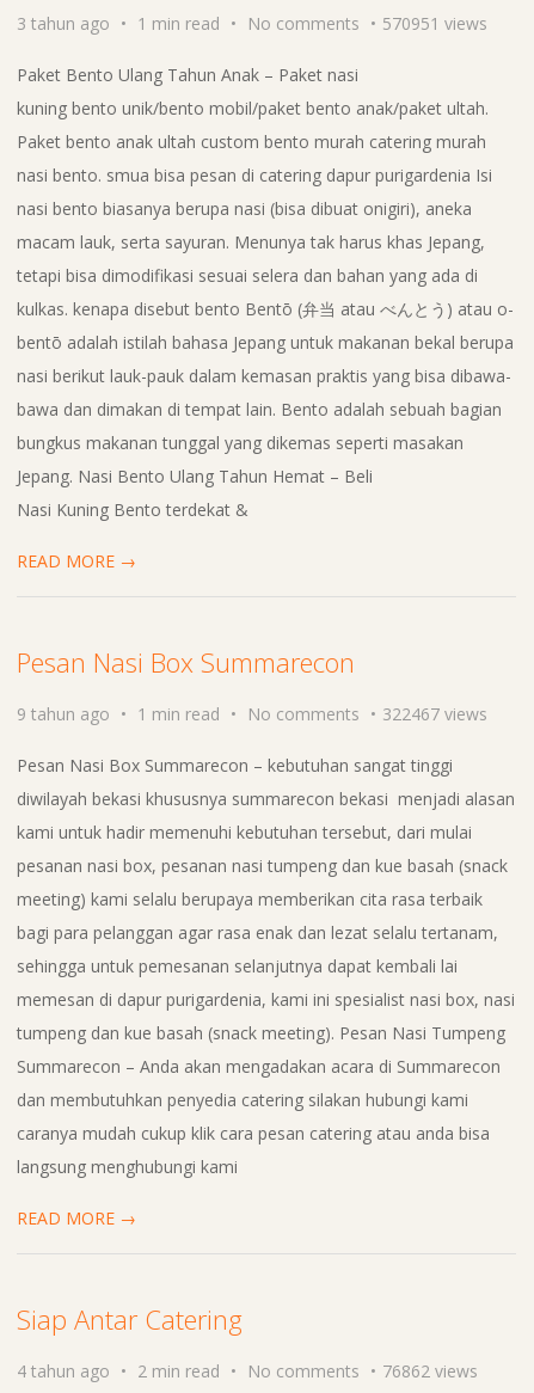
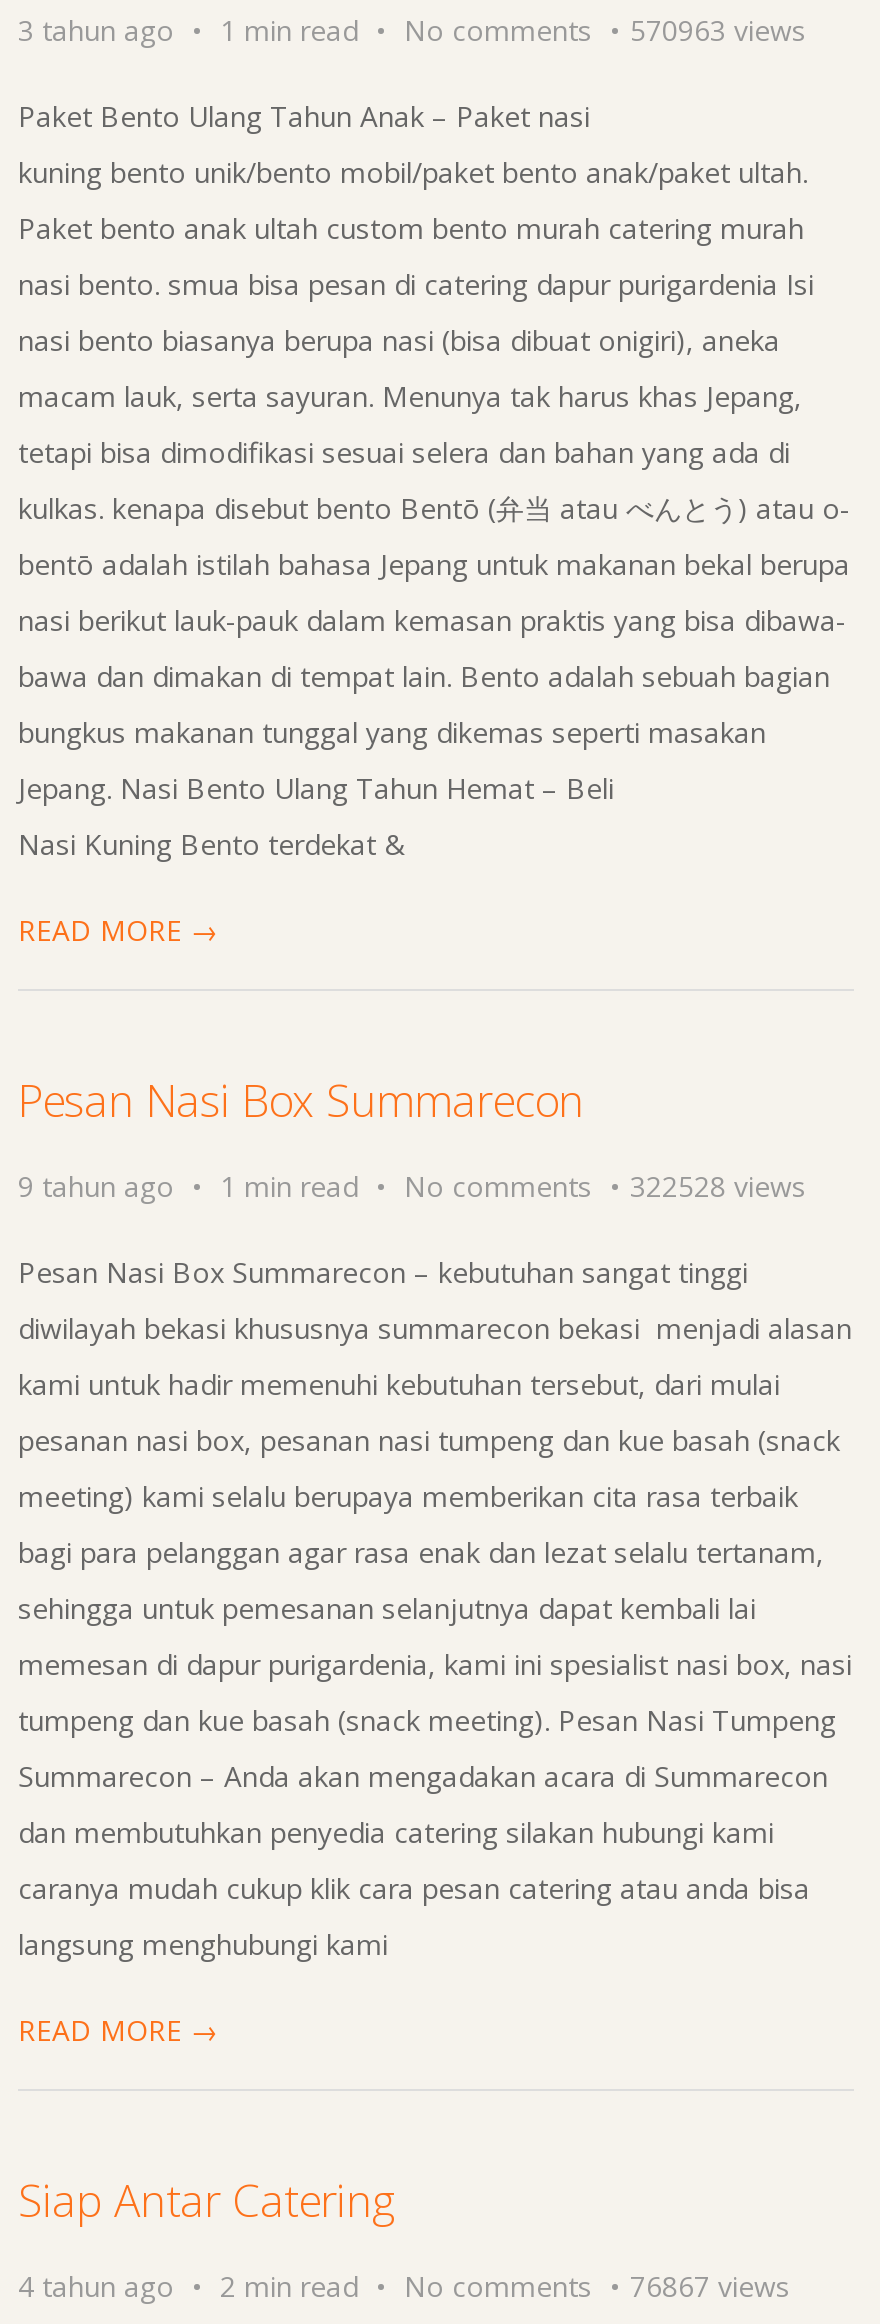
- 3 tahun ago 1 min read No comments 570951 views
+ 3 tahun ago 1 min read No comments 570963 views

- 9 tahun ago 1 min read No comments 322467 views
+ 9 tahun ago 1 min read No comments 322528 views

- 4 tahun ago 2 min read No comments 76862 views
+ 4 tahun ago 2 min read No comments 76867 views
